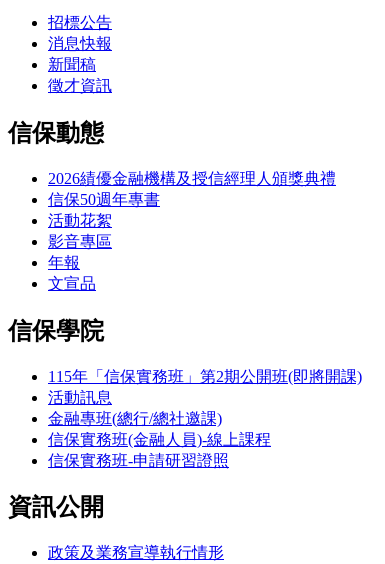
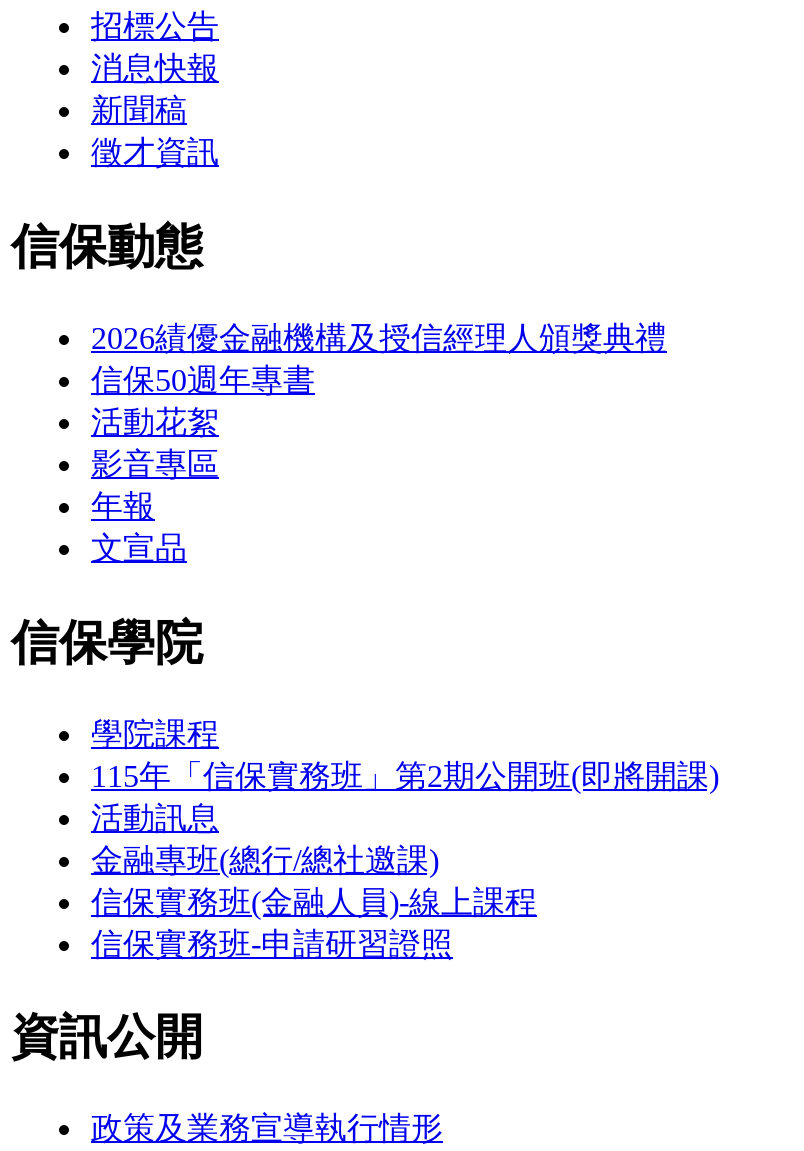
+ 學院課程
